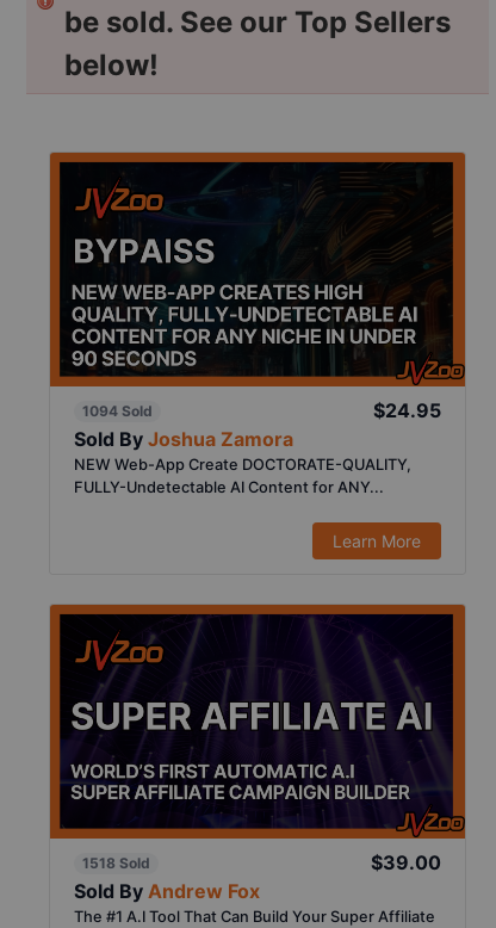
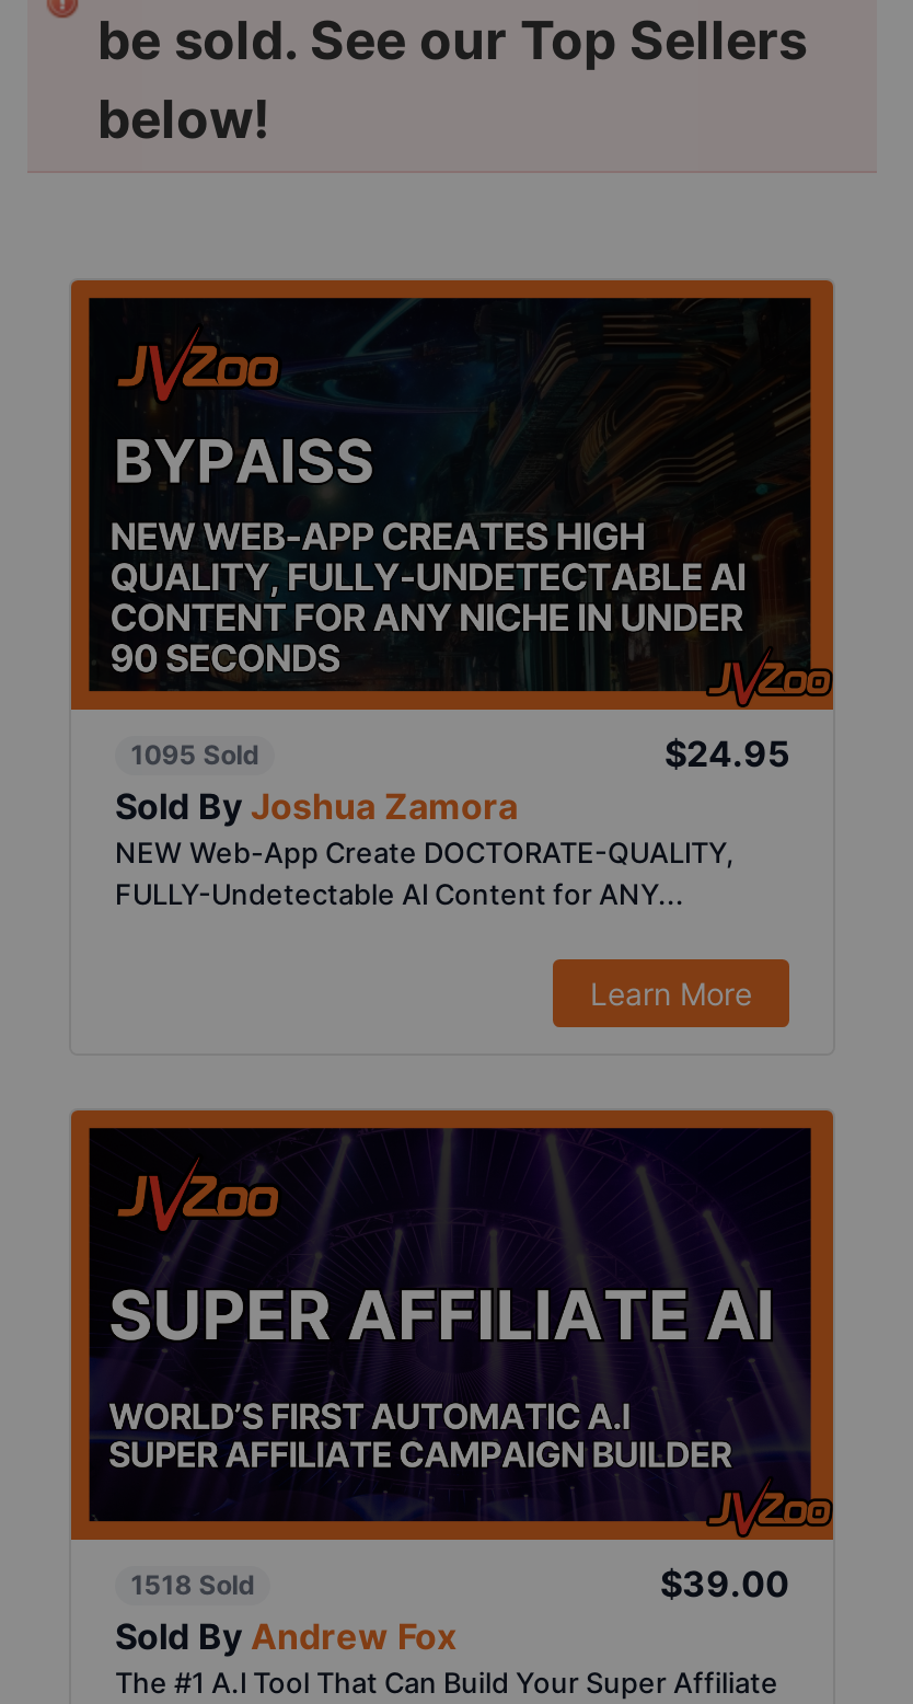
- 1094 Sold
+ 1095 Sold
